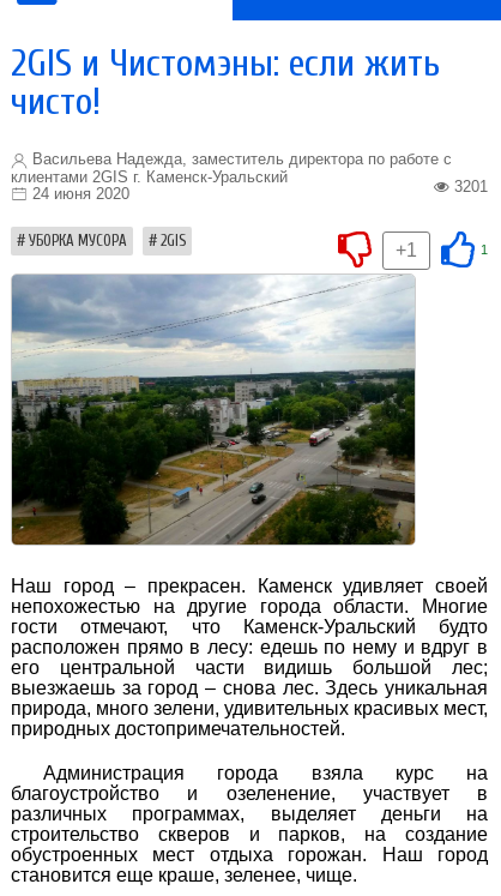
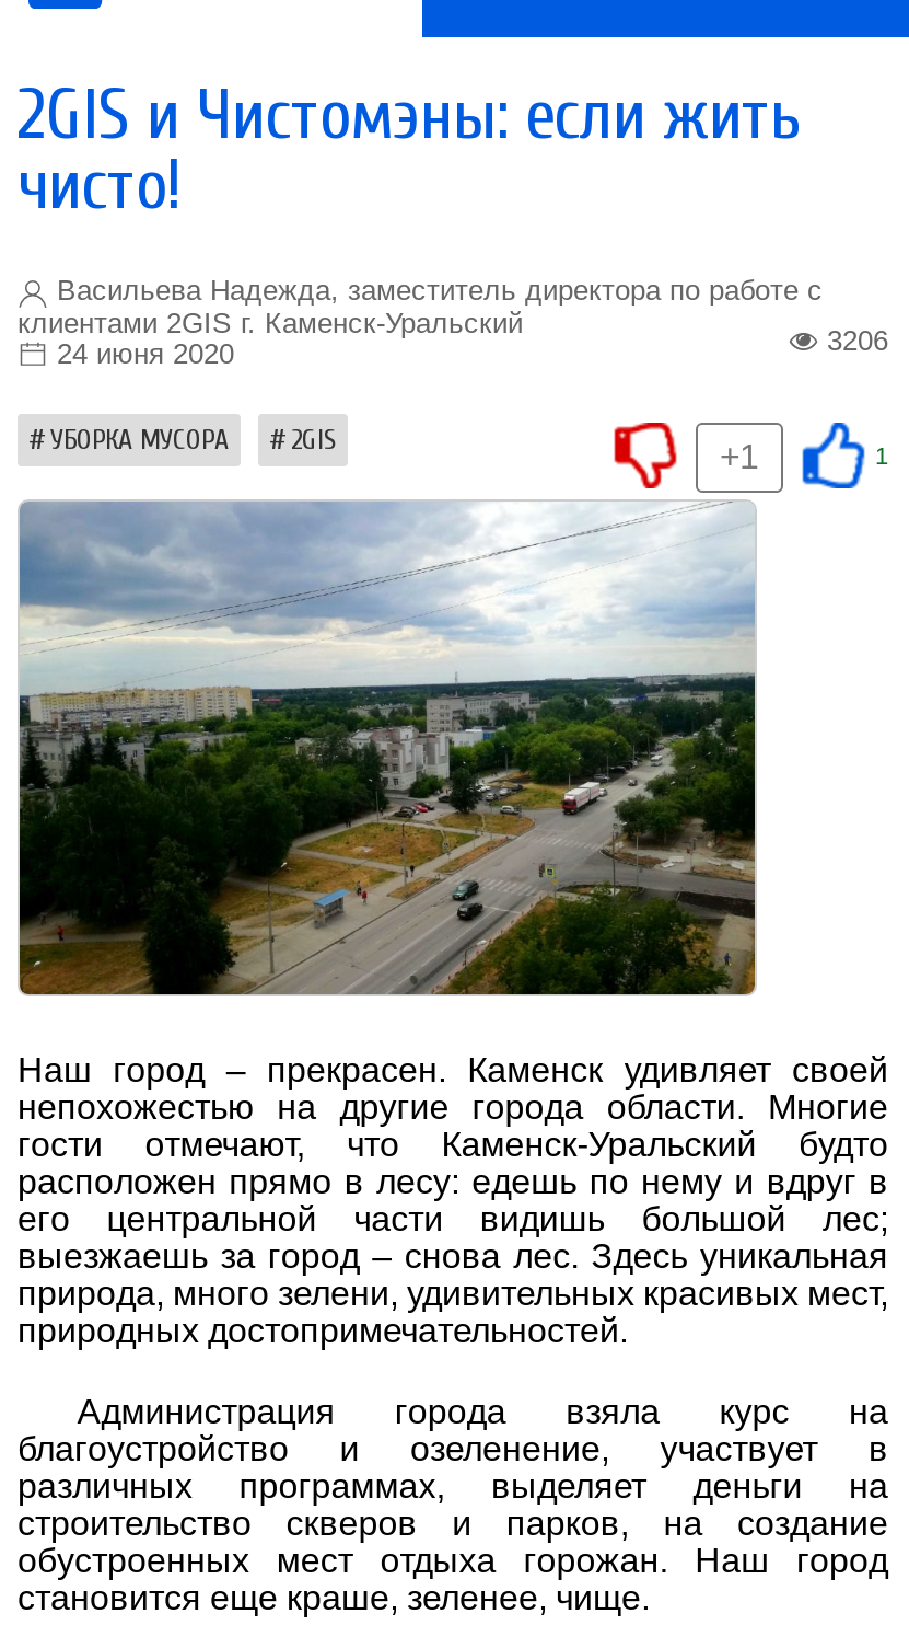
- 3201
+ 3206
